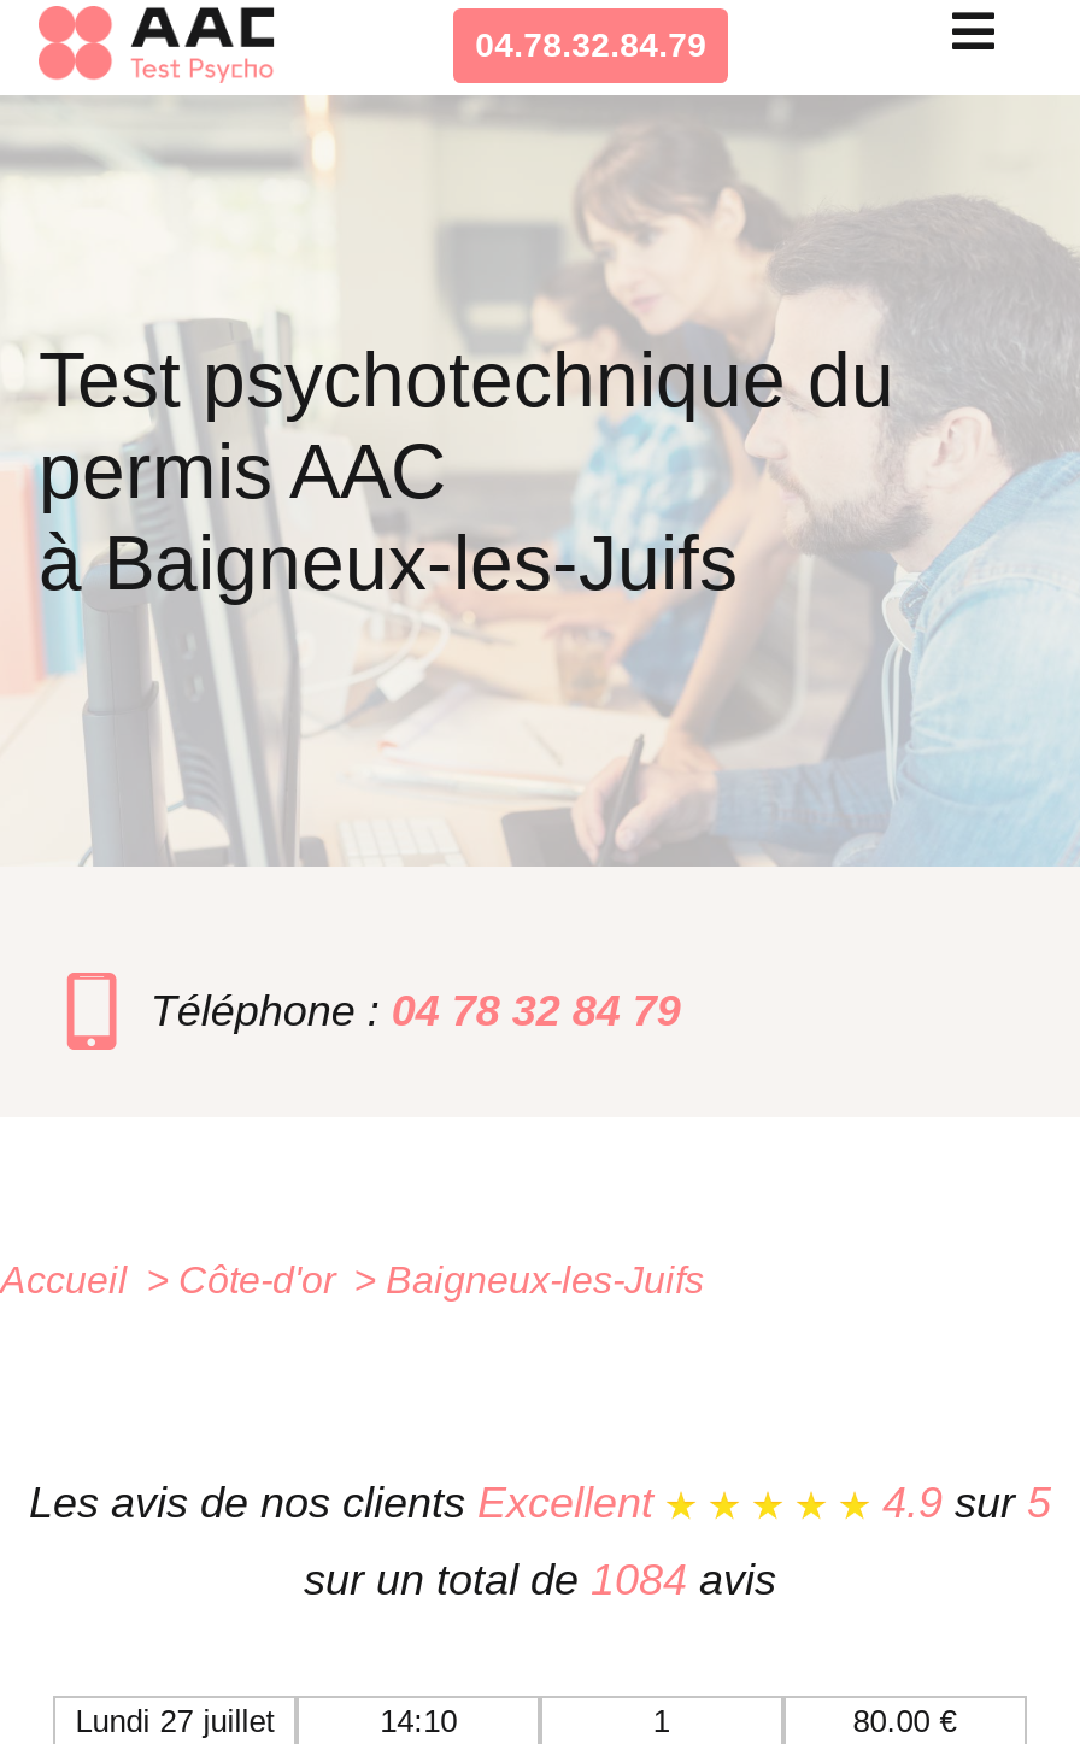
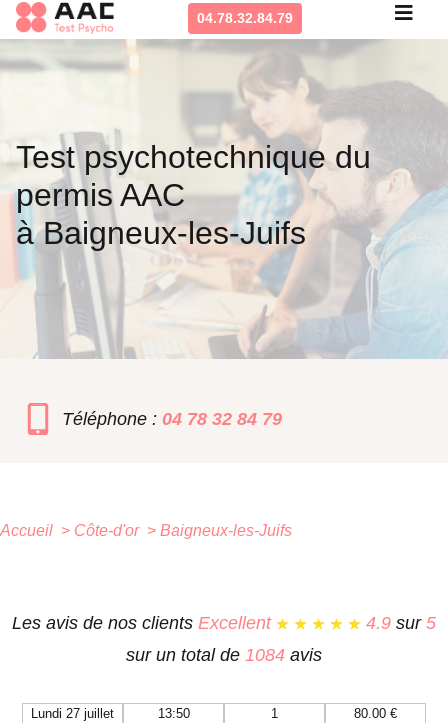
- 14:10
+ 13:50
